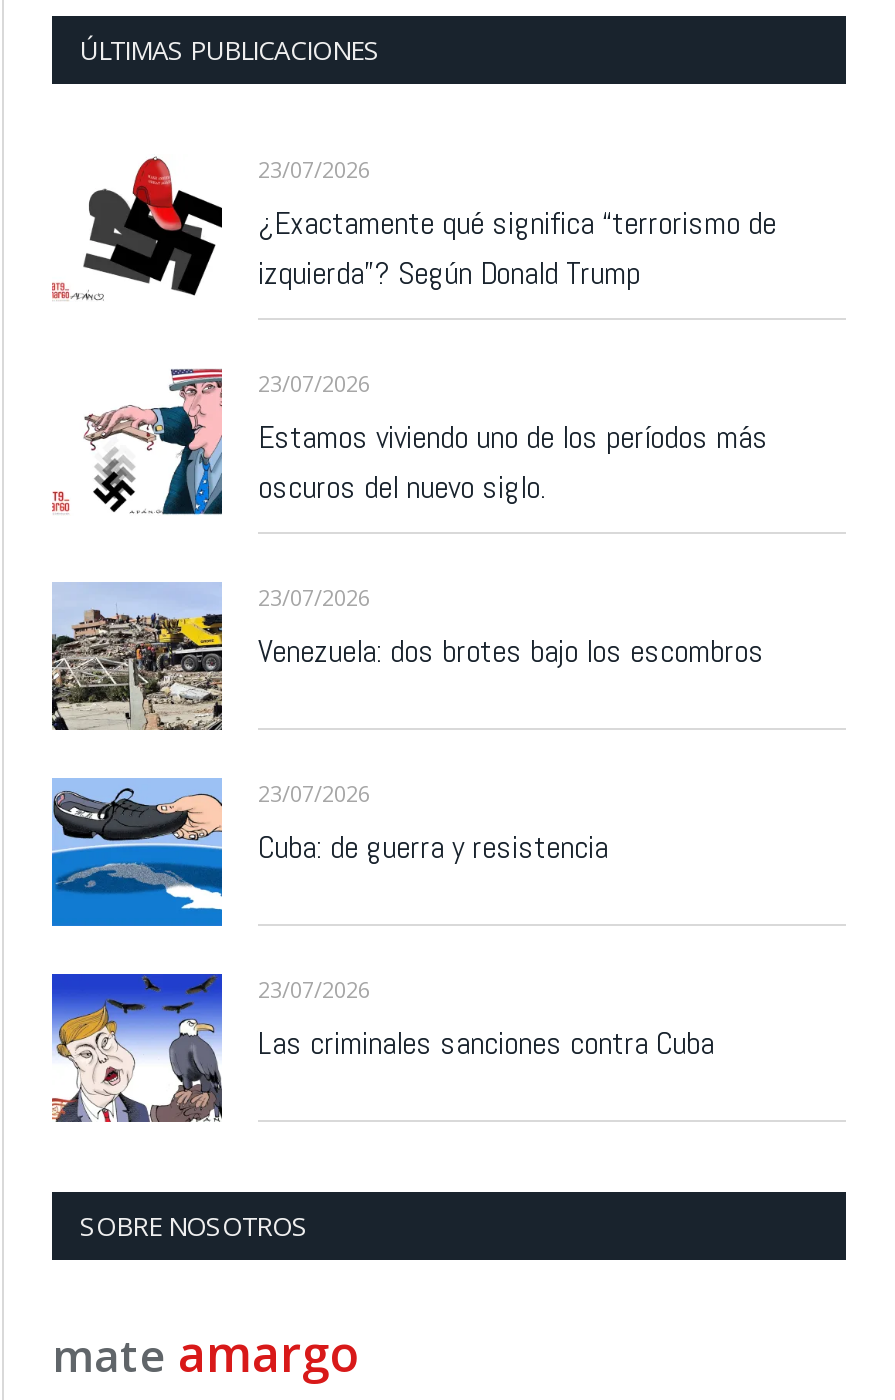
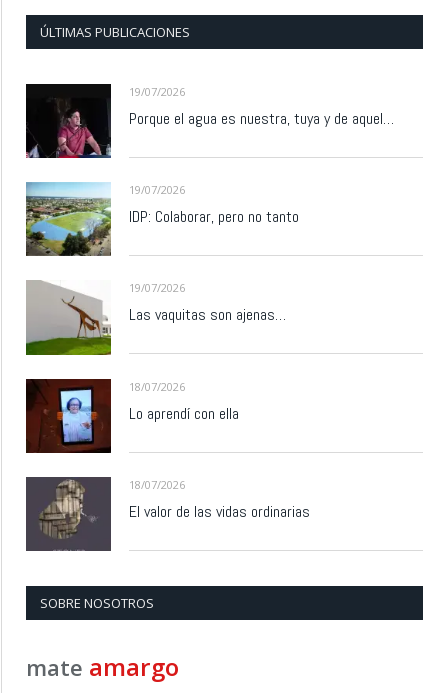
- [image]
- 23/07/2026
- ¿Exactamente qué significa “terrorismo de
- izquierda”? Según Donald Trump
+ [image]
+ 19/07/2026
+ Porque el agua es nuestra, tuya y de aquel…

- [image]
- 23/07/2026
- Estamos viviendo uno de los períodos más
- oscuros del nuevo siglo.
+ [image]
+ 19/07/2026
+ IDP: Colaborar, pero no tanto

- [image]
- 23/07/2026
- Venezuela: dos brotes bajo los escombros
+ [image]
+ 19/07/2026
+ Las vaquitas son ajenas…

- [image]
- 23/07/2026
- Cuba: de guerra y resistencia
+ [image]
+ 18/07/2026
+ Lo aprendí con ella

- [image]
- 23/07/2026
- Las criminales sanciones contra Cuba
+ [image]
+ 18/07/2026
+ El valor de las vidas ordinarias
